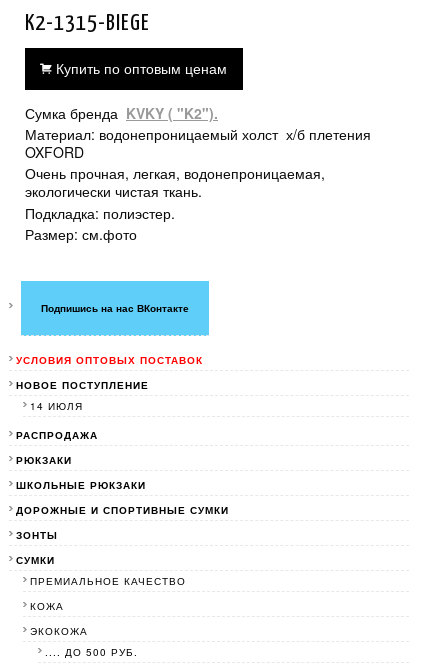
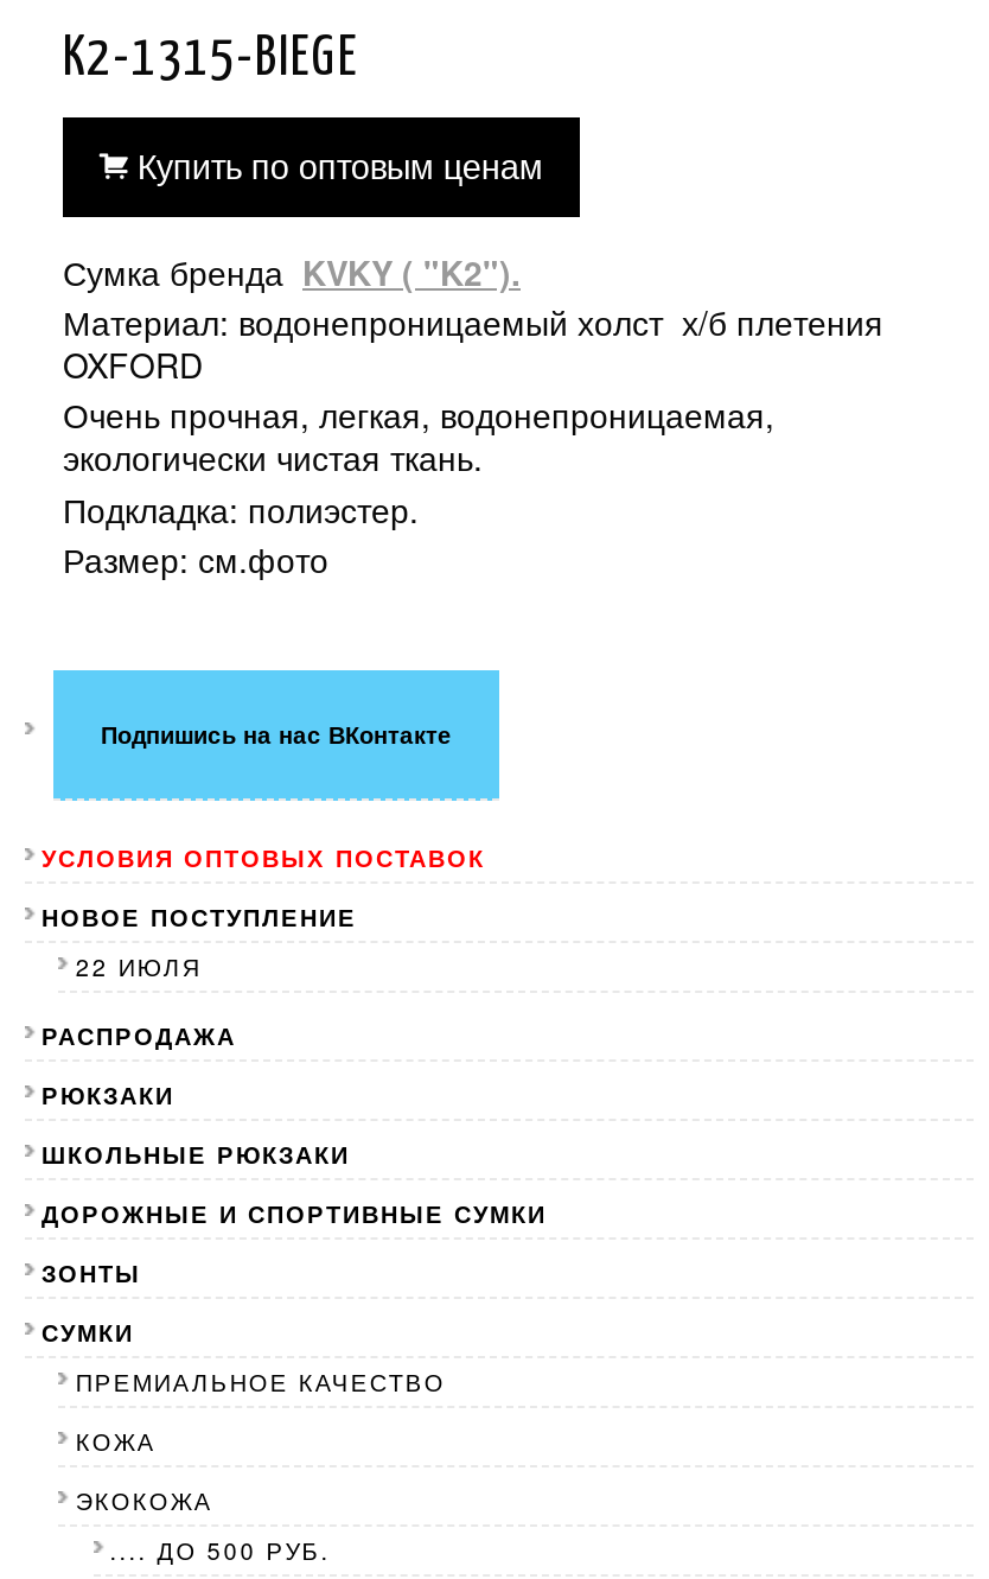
- 14 ИЮЛЯ
+ 22 ИЮЛЯ
